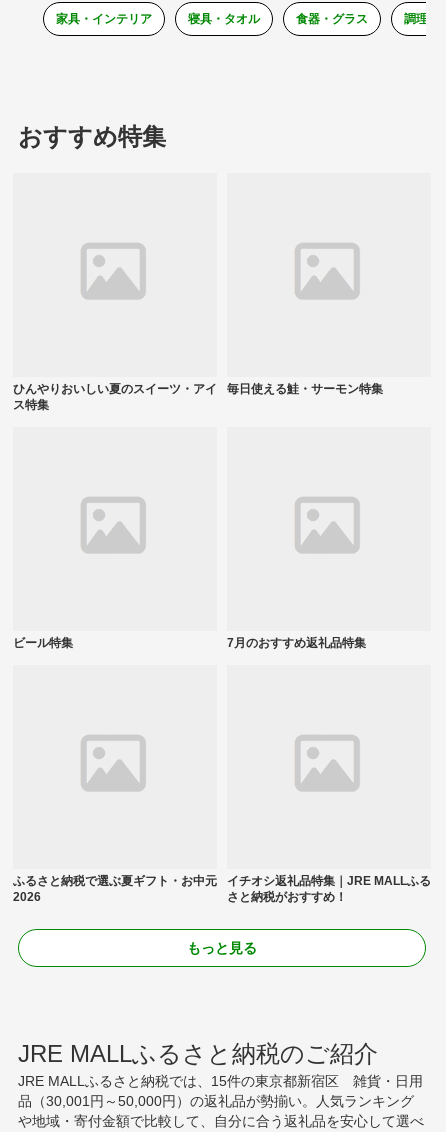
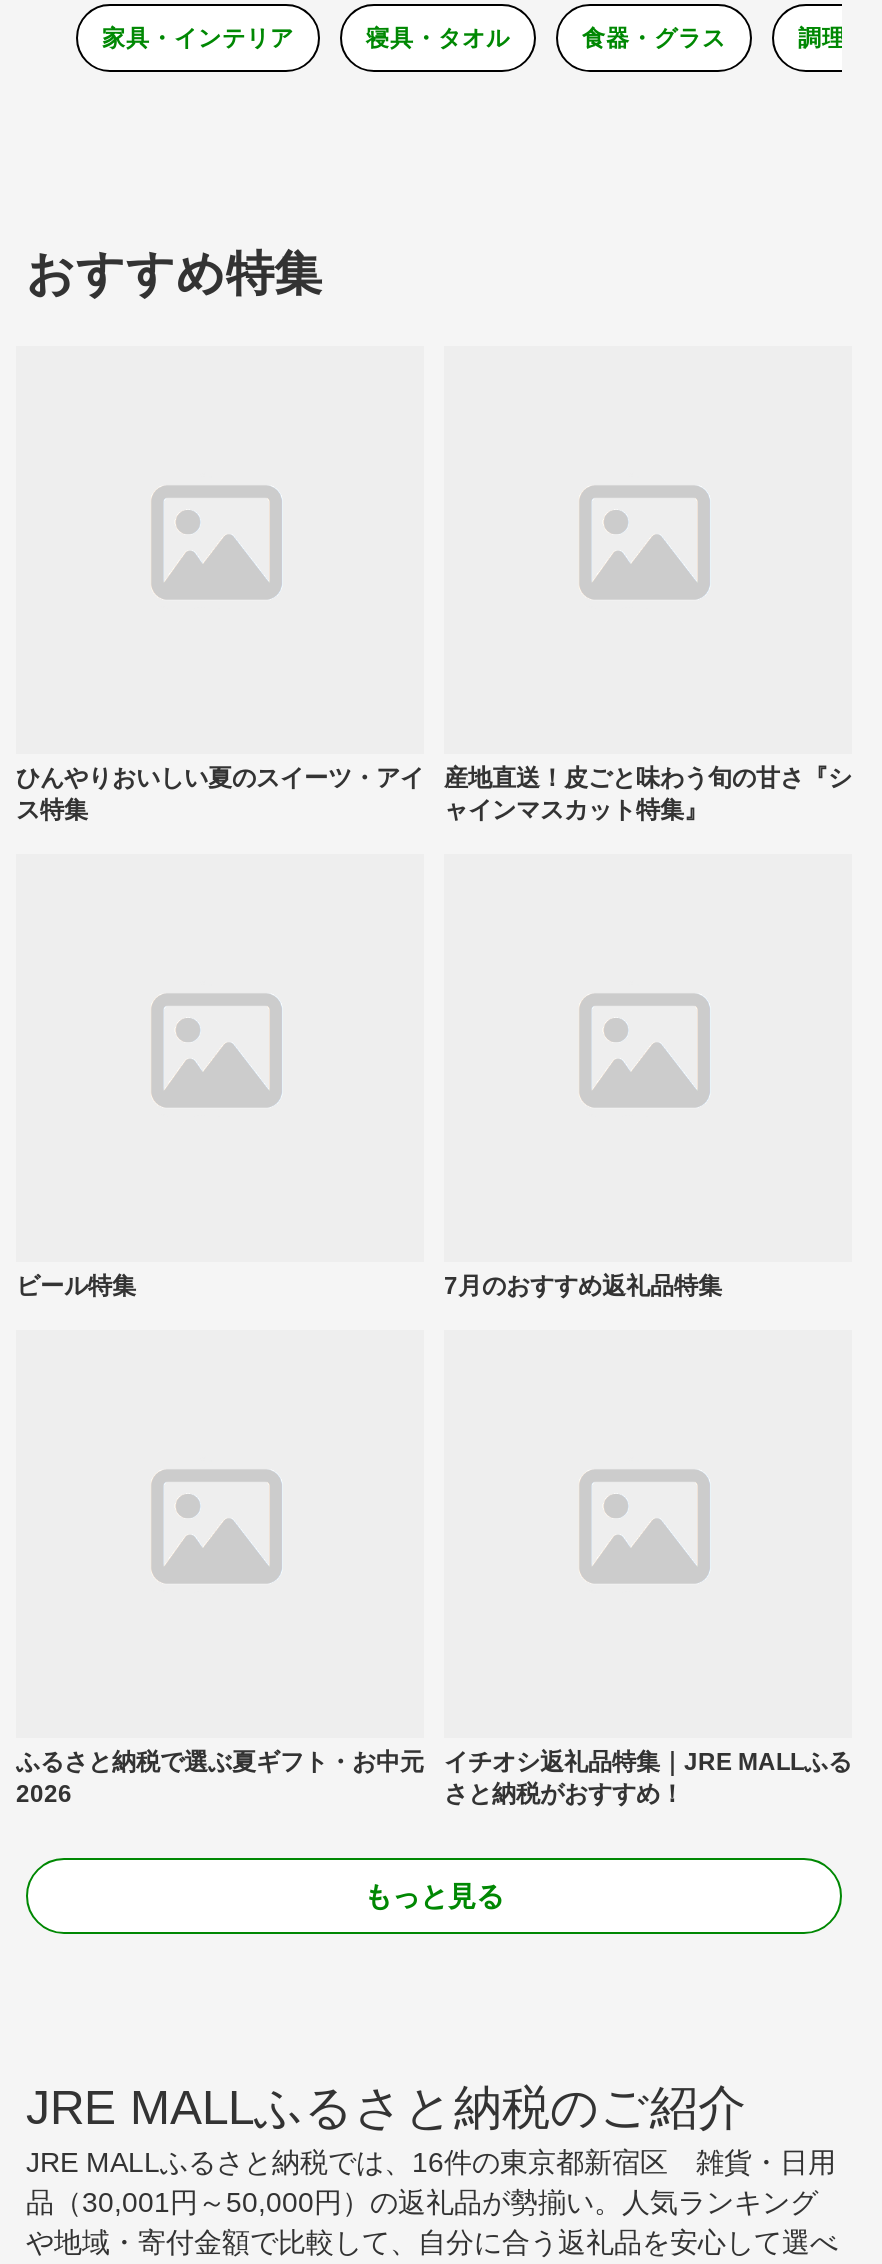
- 毎日使える鮭・サーモン特集
+ 産地直送！皮ごと味わう旬の甘さ『シ
+ ャインマスカット特集』

- JRE MALLふるさと納税では、15件の東京都新宿区 雑貨・日用
+ JRE MALLふるさと納税では、16件の東京都新宿区 雑貨・日用
